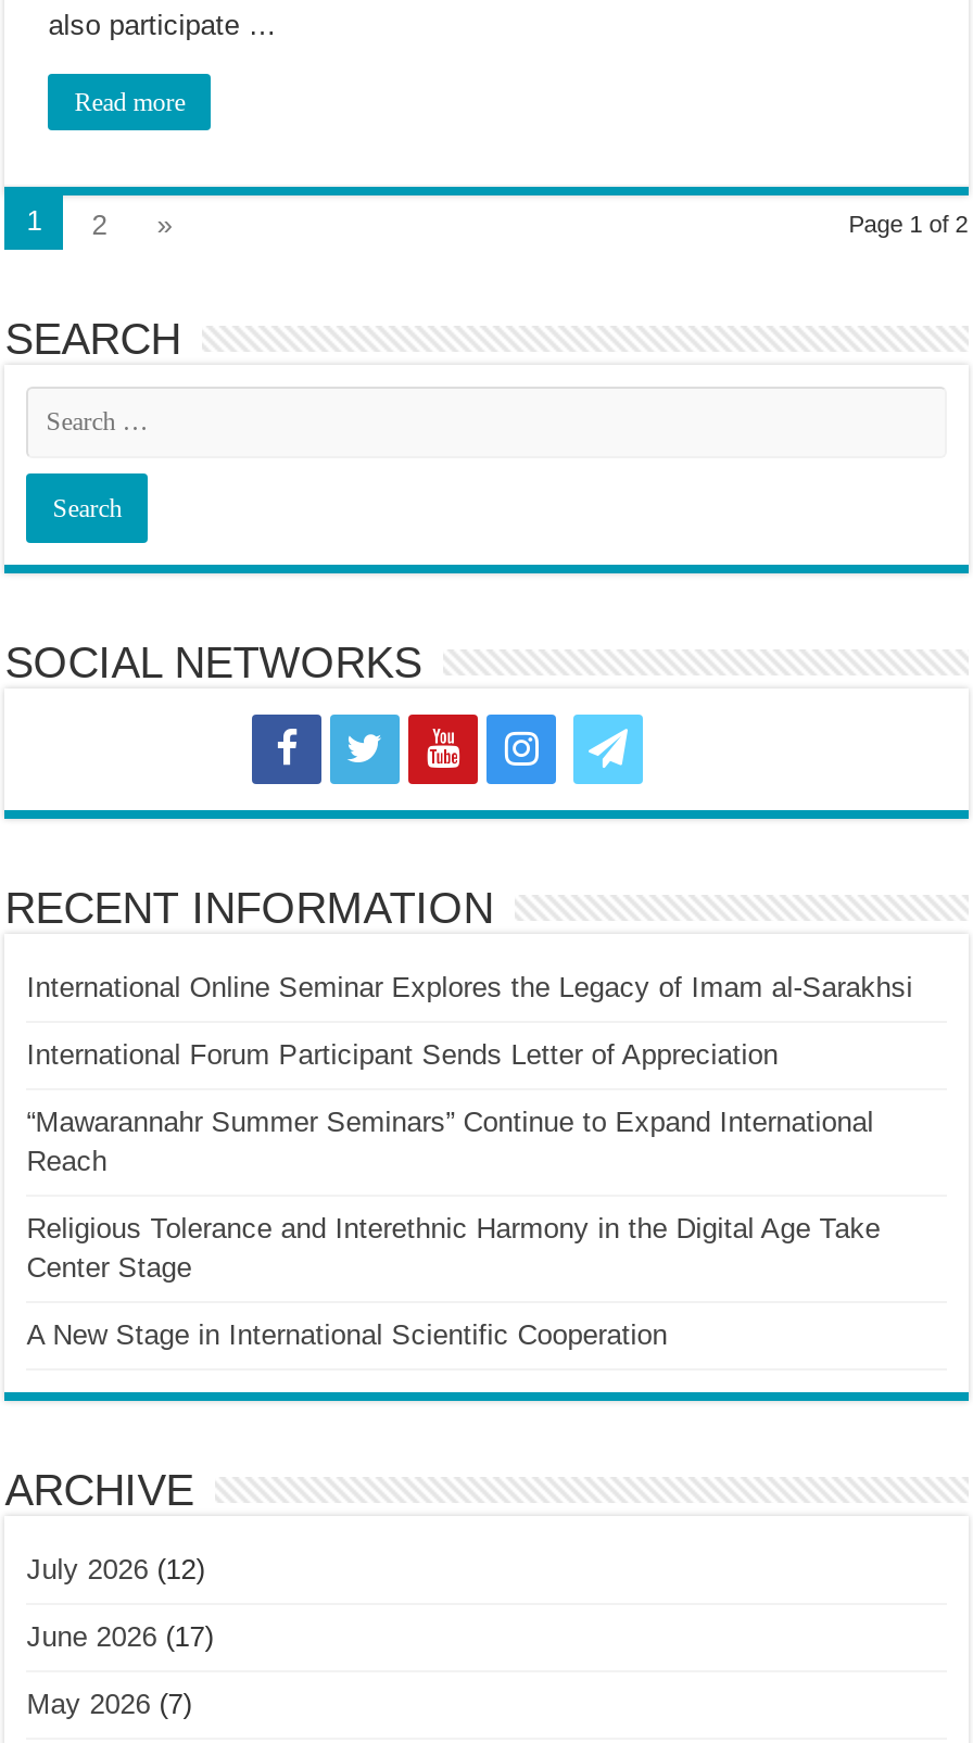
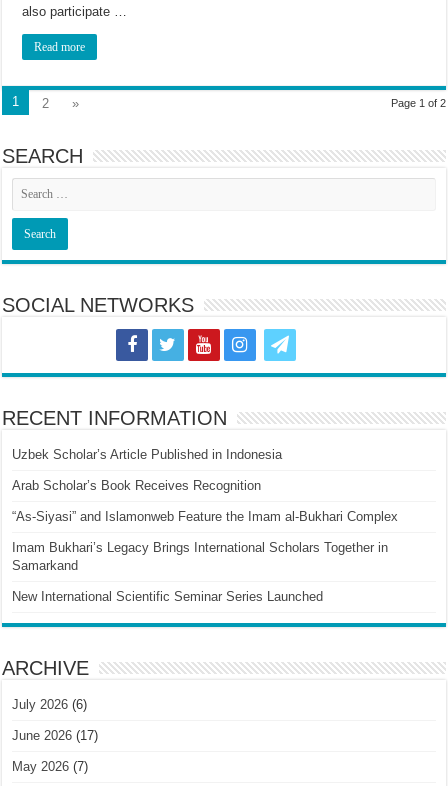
- International Online Seminar Explores the Legacy of Imam al-Sarakhsi
+ Uzbek Scholar’s Article Published in Indonesia

- International Forum Participant Sends Letter of Appreciation
+ Arab Scholar’s Book Receives Recognition

- “Mawarannahr Summer Seminars” Continue to Expand International
- Reach
+ “As-Siyasi” and Islamonweb Feature the Imam al-Bukhari Complex

- Religious Tolerance and Interethnic Harmony in the Digital Age Take
- Center Stage
+ Imam Bukhari’s Legacy Brings International Scholars Together in
+ Samarkand

- A New Stage in International Scientific Cooperation
+ New International Scientific Seminar Series Launched

- July 2026 (12)
+ July 2026 (6)
